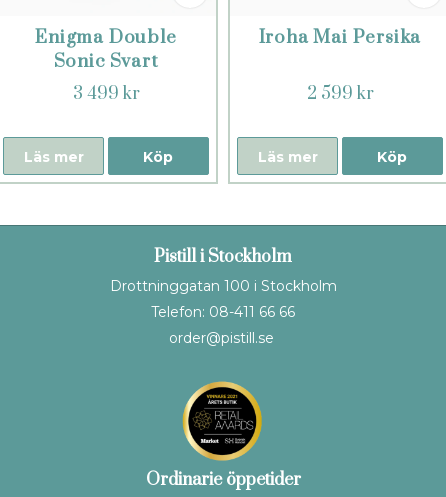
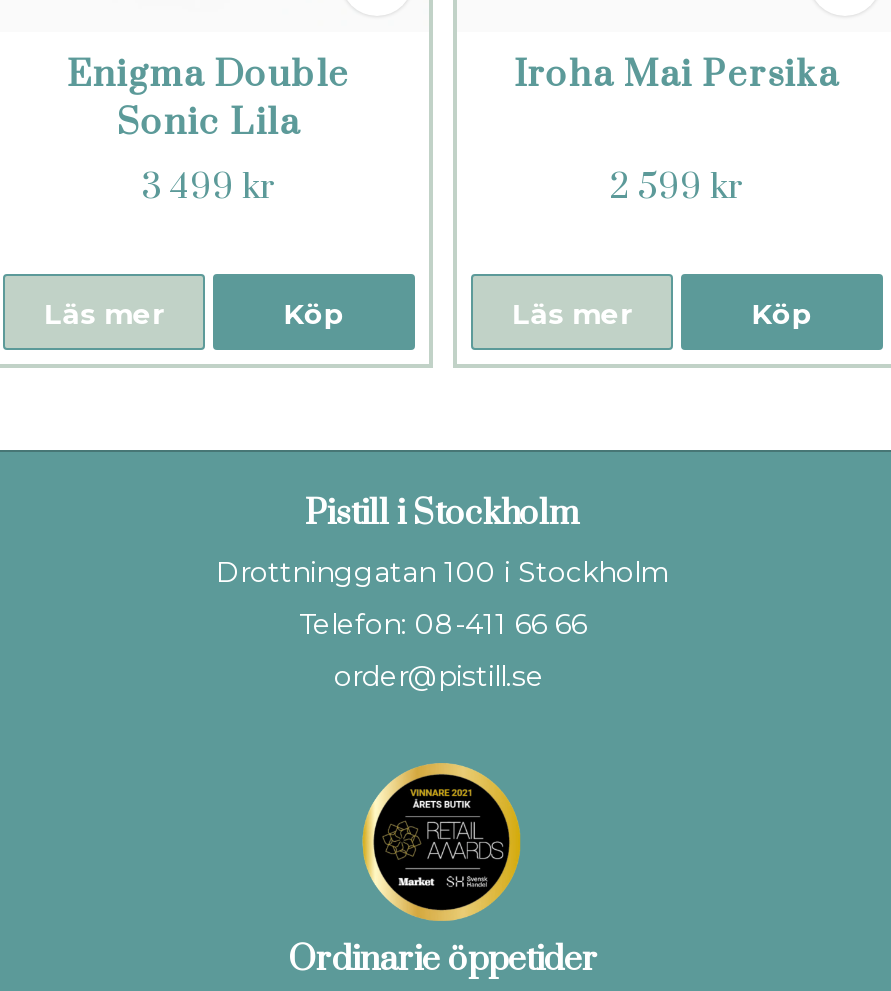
- Sonic Svart
+ Sonic Lila
